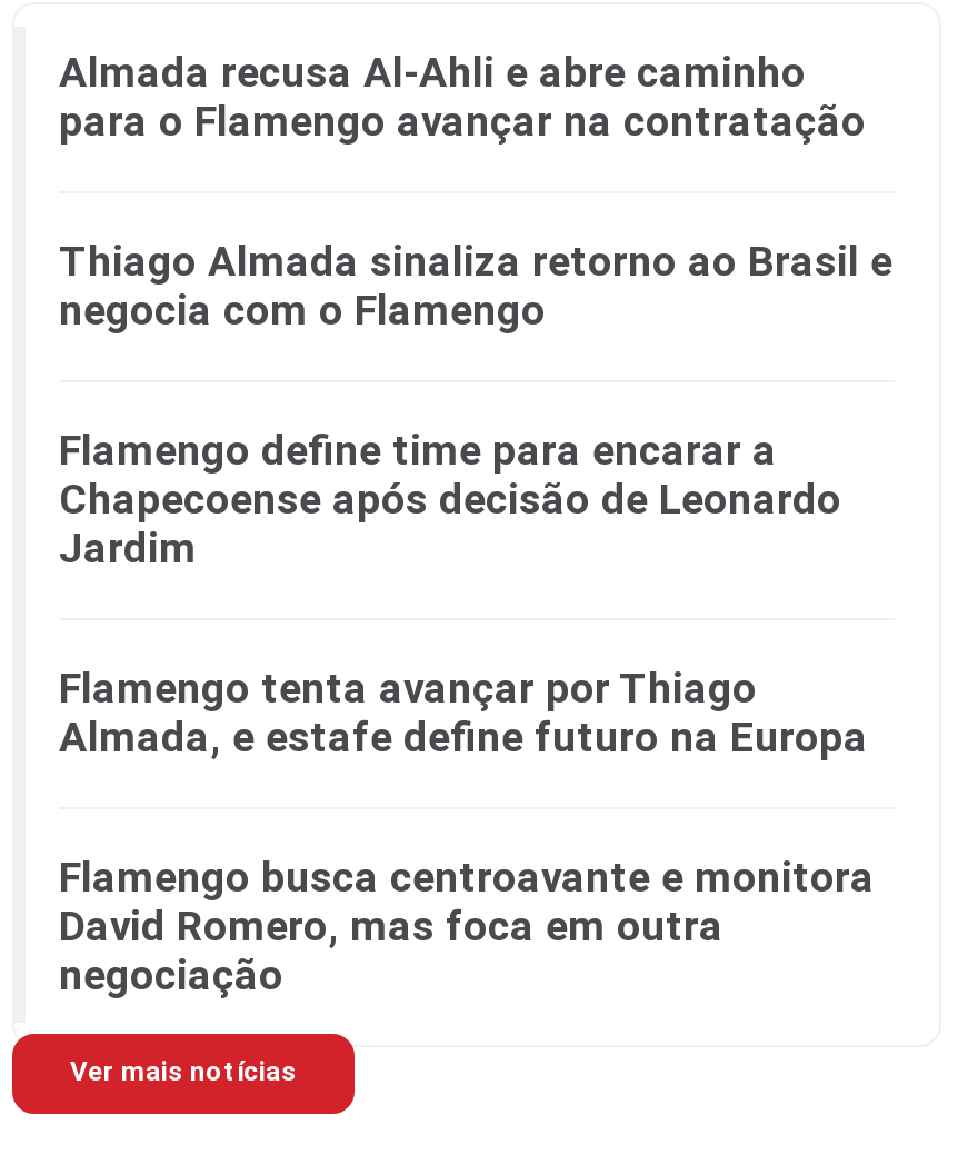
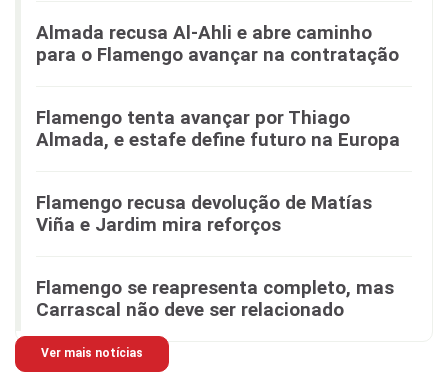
- Thiago Almada sinaliza retorno ao Brasil e
- negocia com o Flamengo
- Flamengo define time para encarar a
- Chapecoense após decisão de Leonardo
- Jardim

moved up: Flamengo tenta avançar por Thiago | Almada, e estafe define futuro na Europa

- Flamengo busca centroavante e monitora
- David Romero, mas foca em outra
- negociação
+ Flamengo recusa devolução de Matías
+ Viña e Jardim mira reforços
+ Flamengo se reapresenta completo, mas
+ Carrascal não deve ser relacionado
